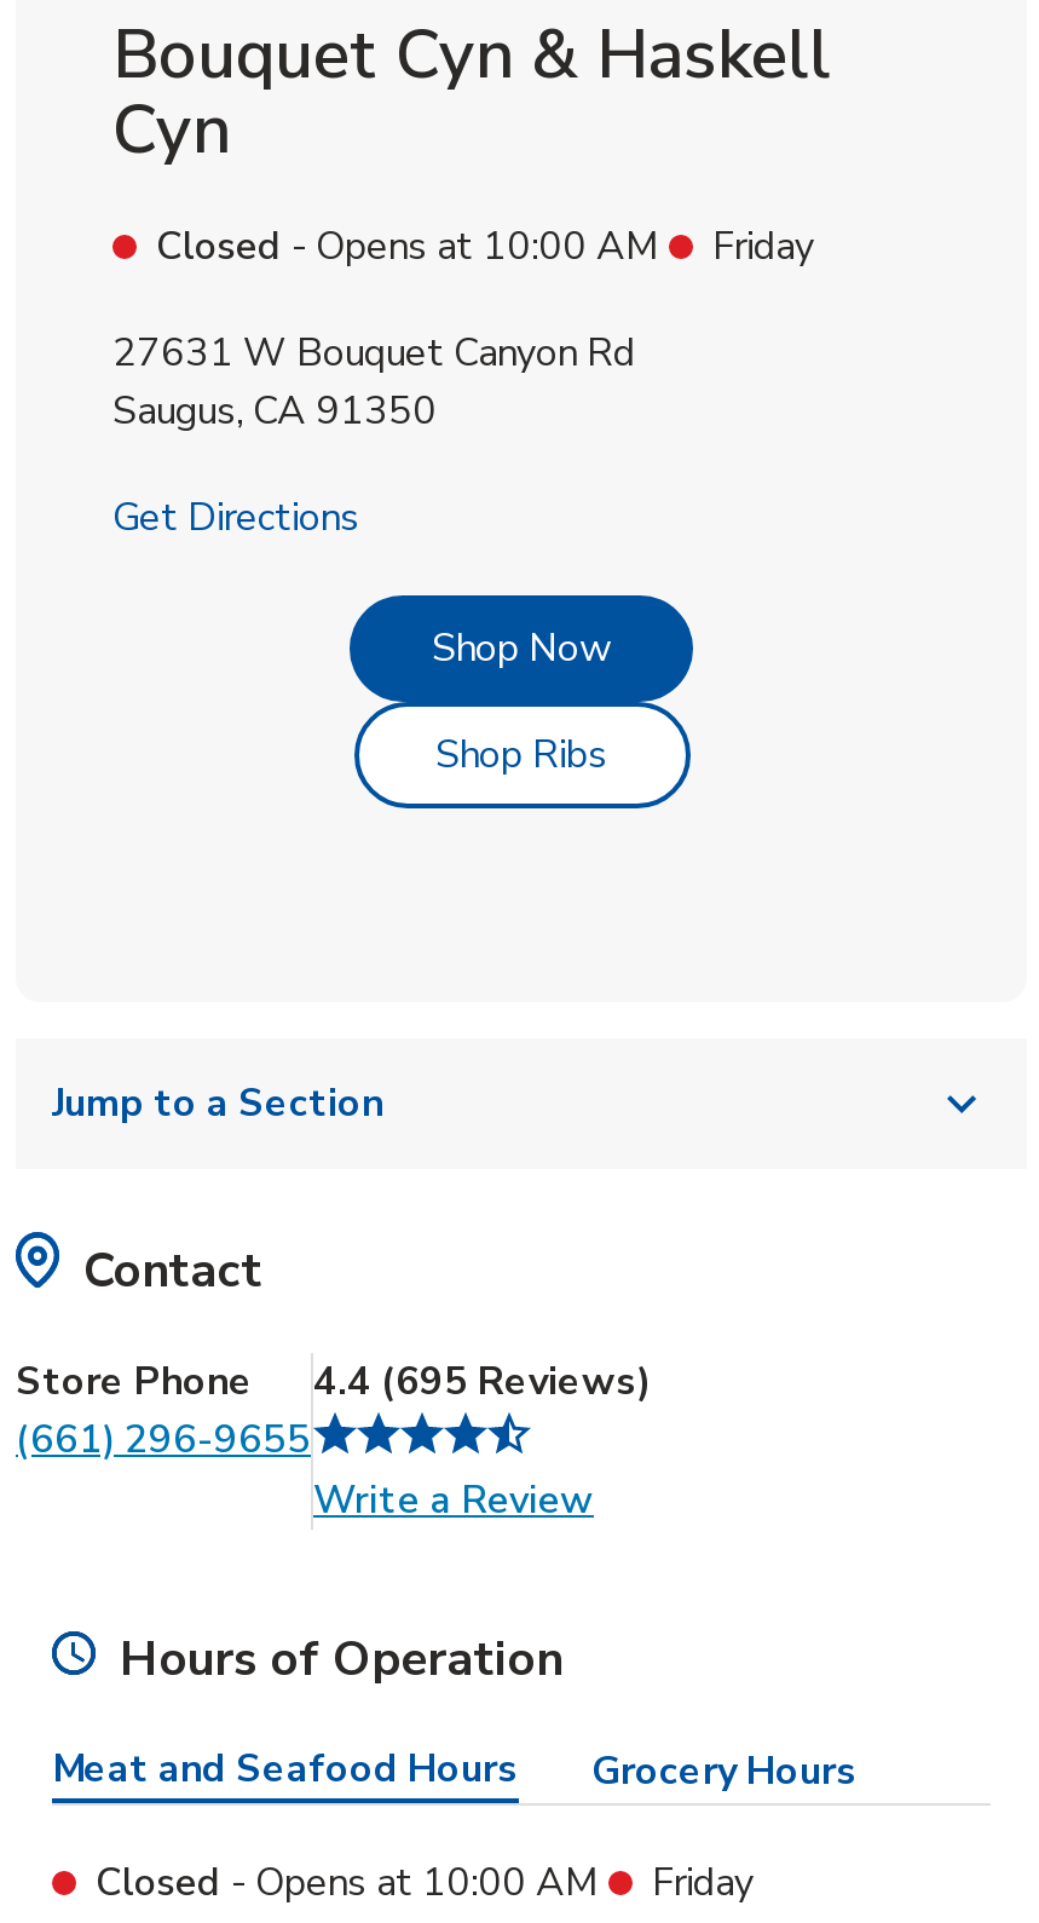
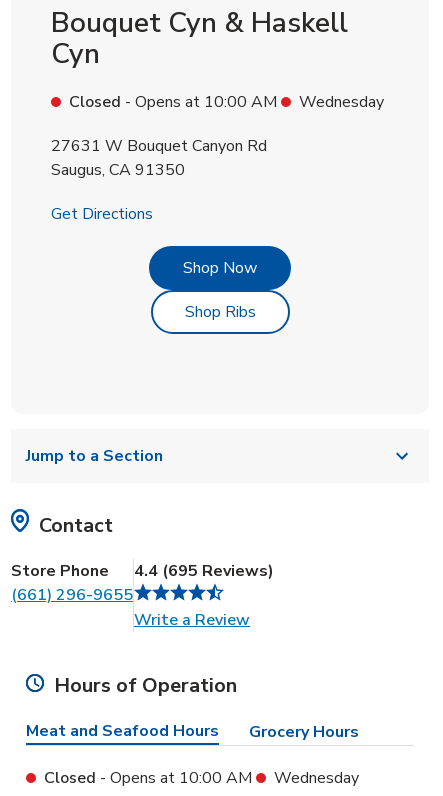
- Friday
+ Wednesday

- Friday
+ Wednesday
